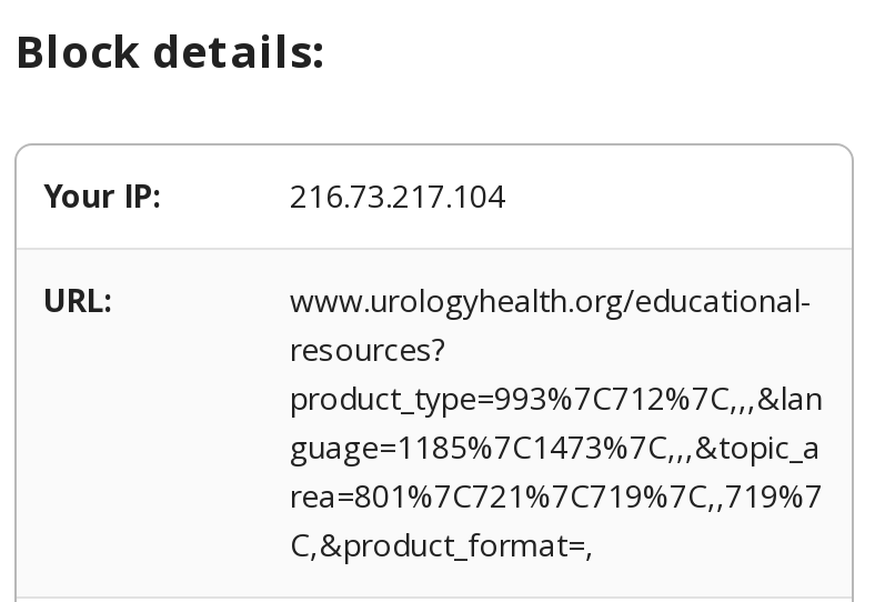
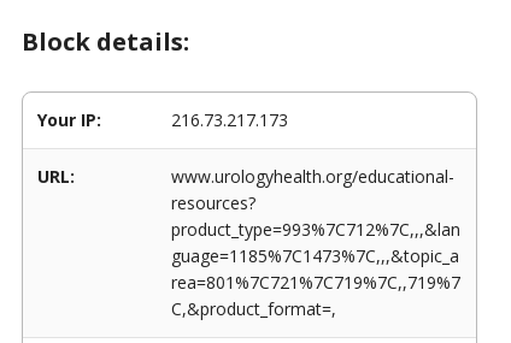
- 216.73.217.104
+ 216.73.217.173
